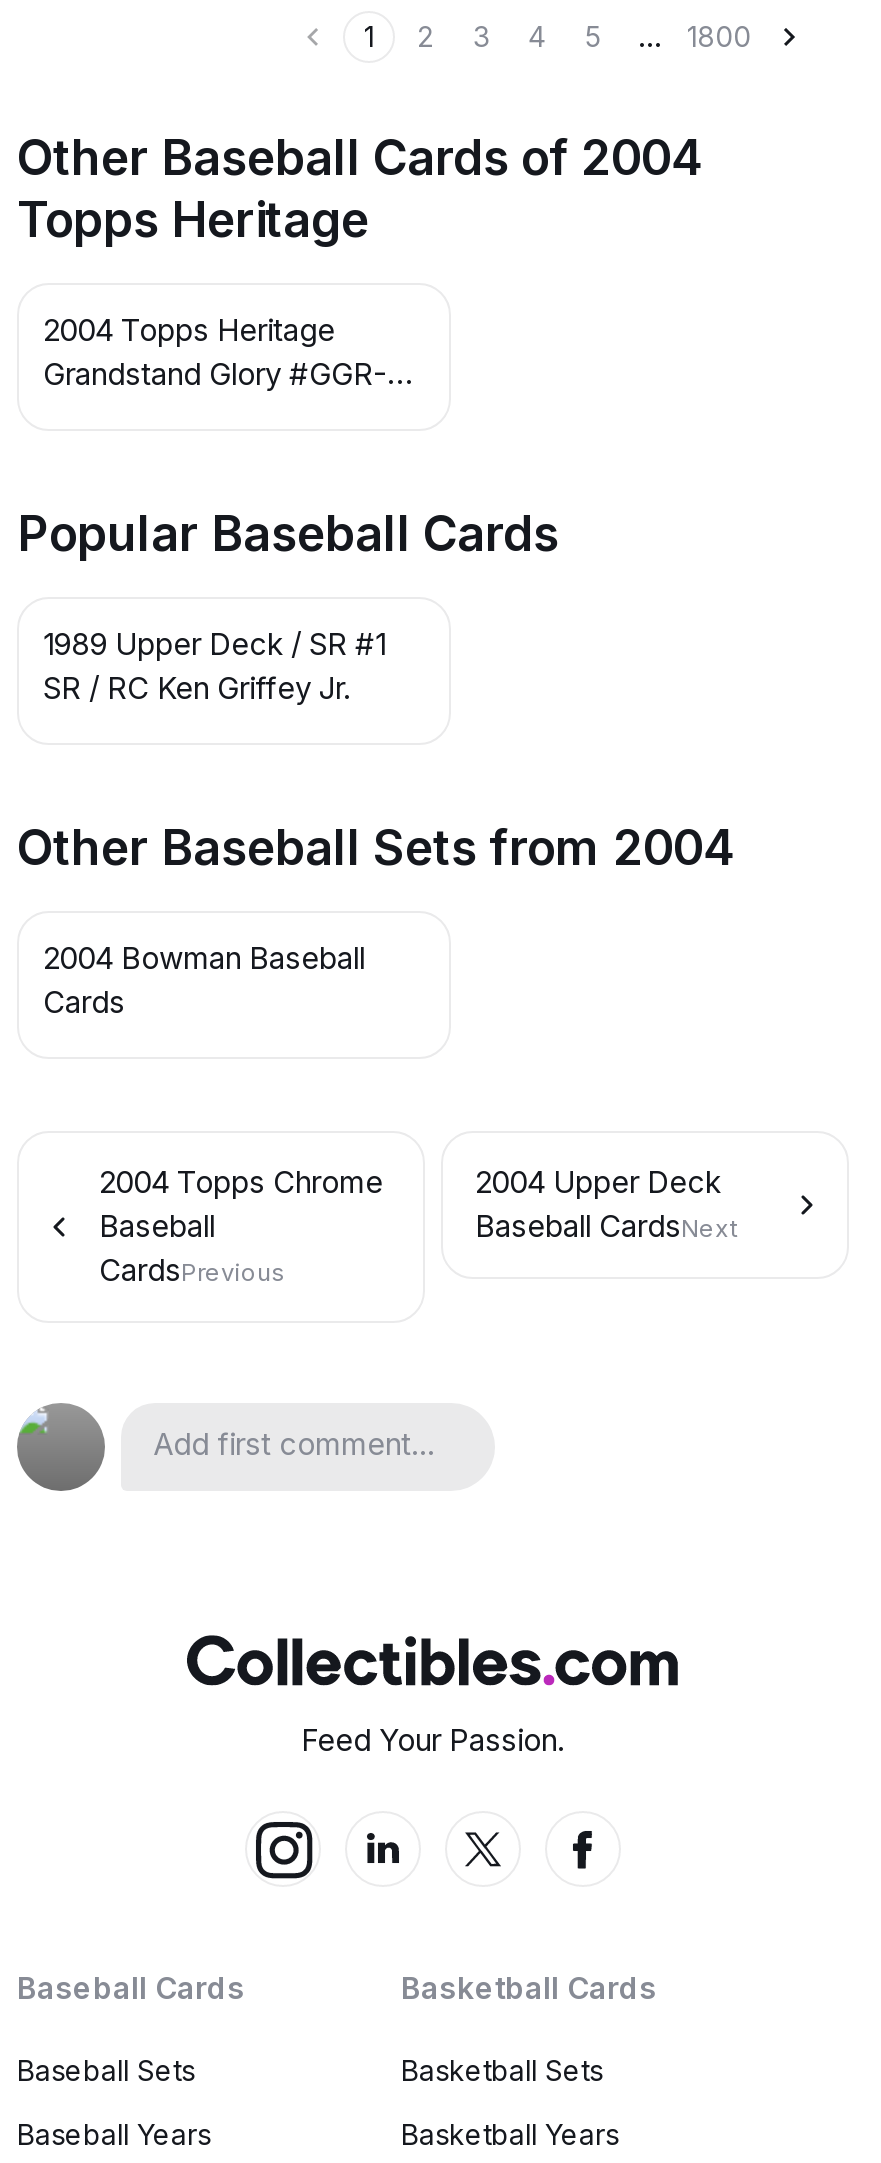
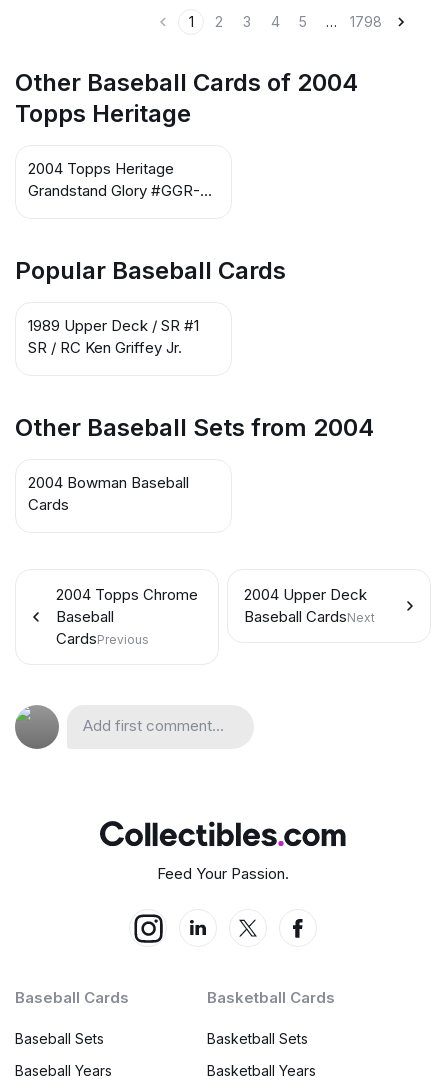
- 1800
+ 1798
